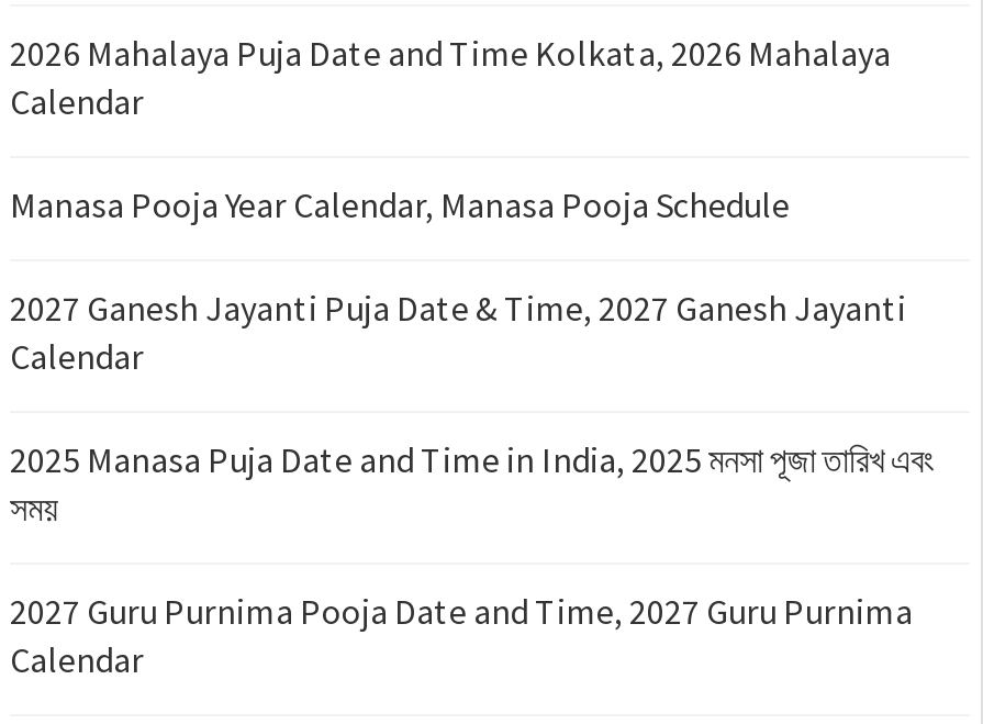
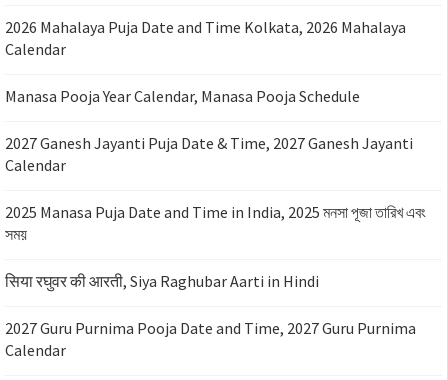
+ सिया रघुवर की आरती, Siya Raghubar Aarti in Hindi
